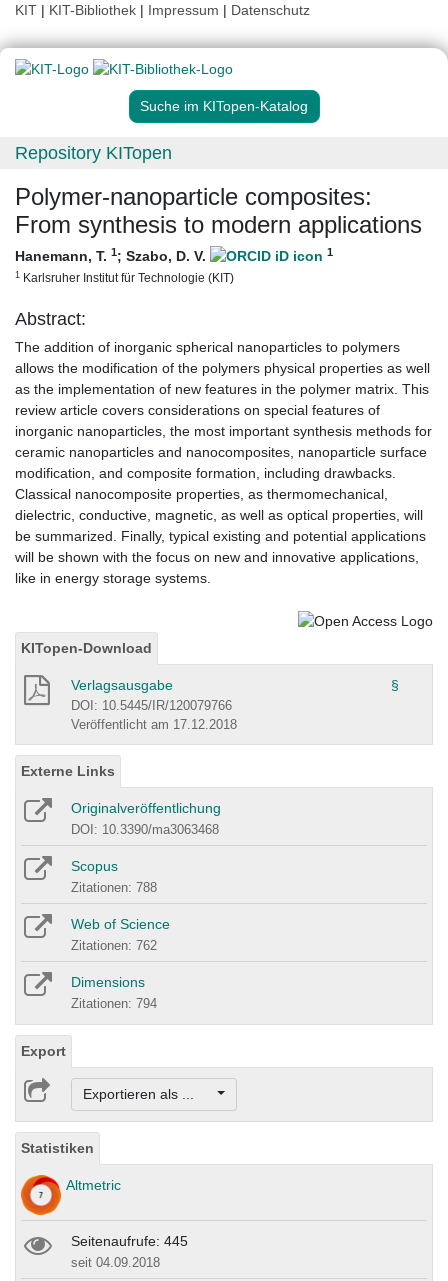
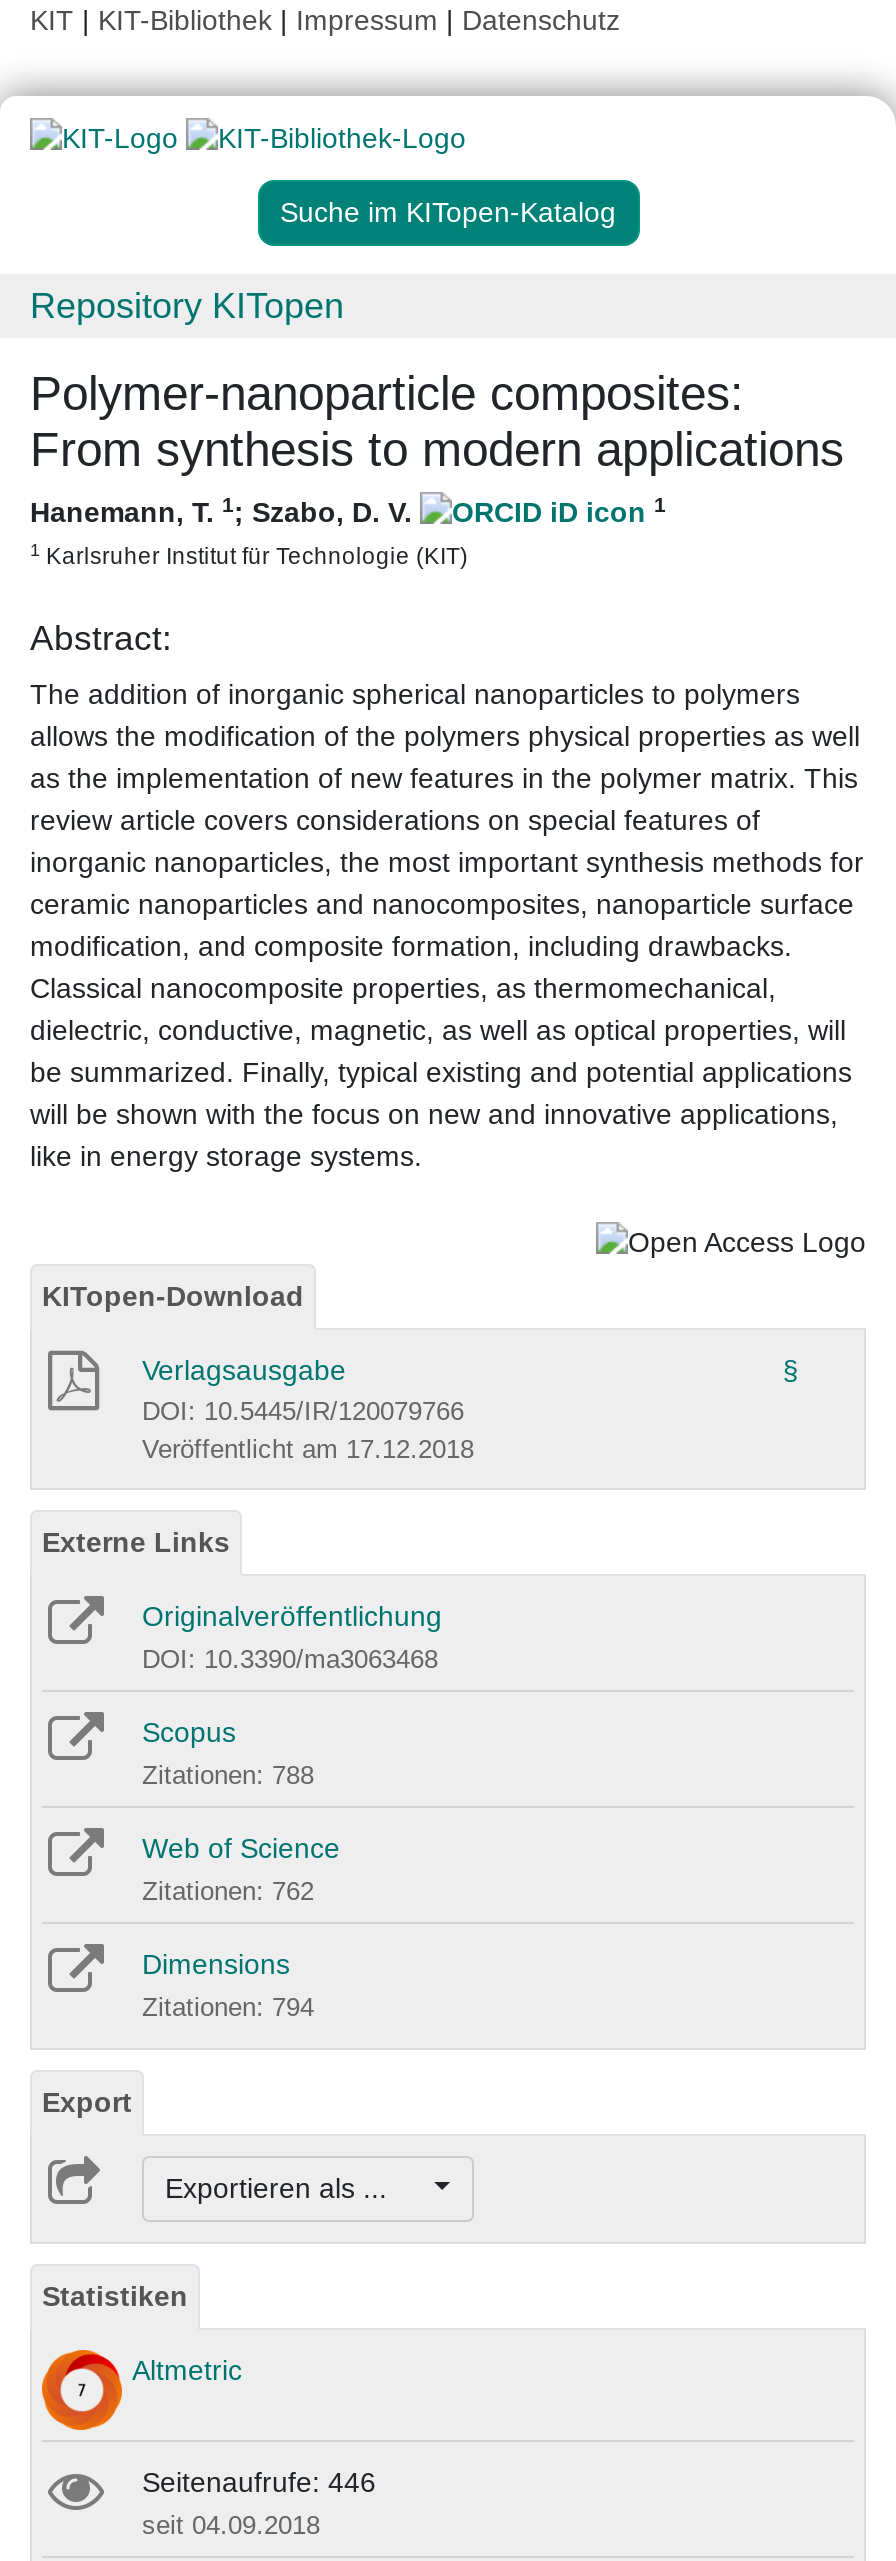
- Seitenaufrufe: 445
+ Seitenaufrufe: 446
